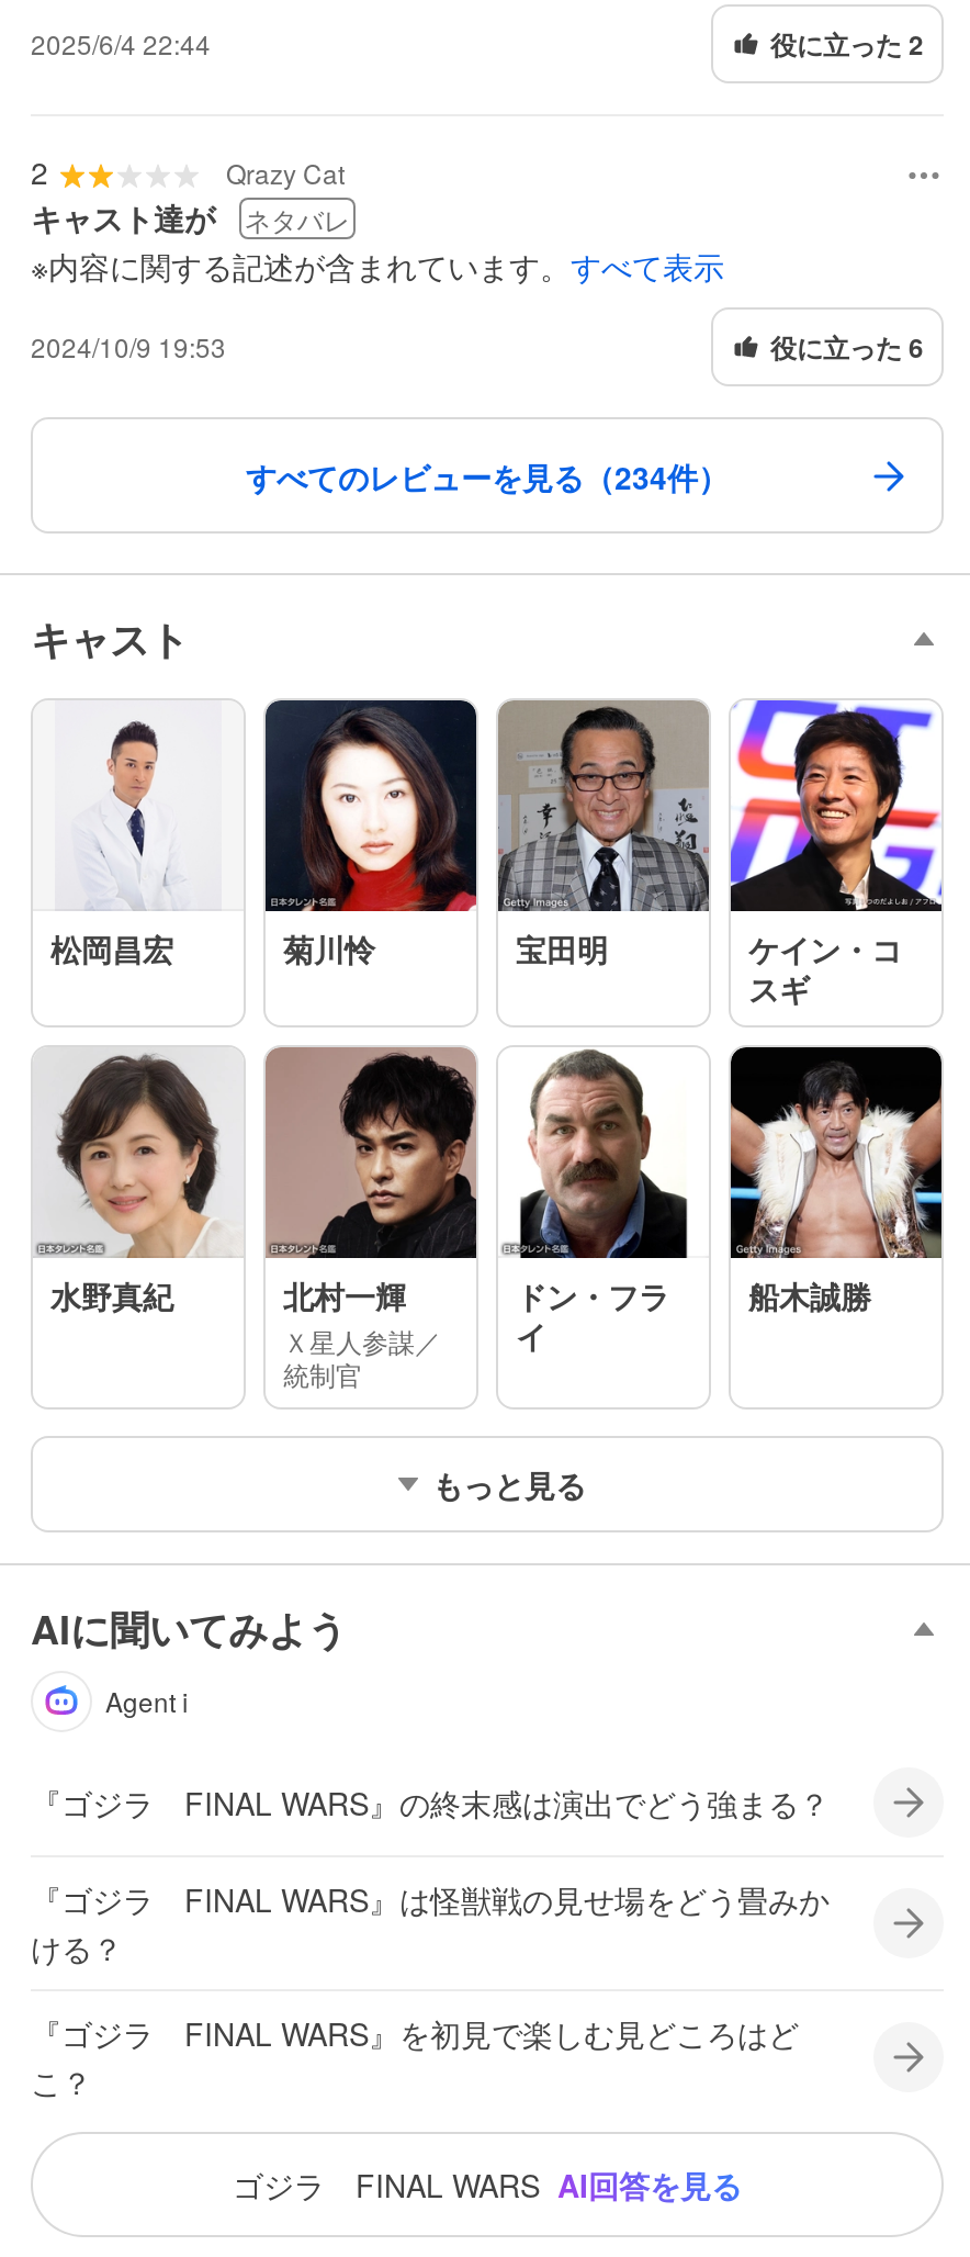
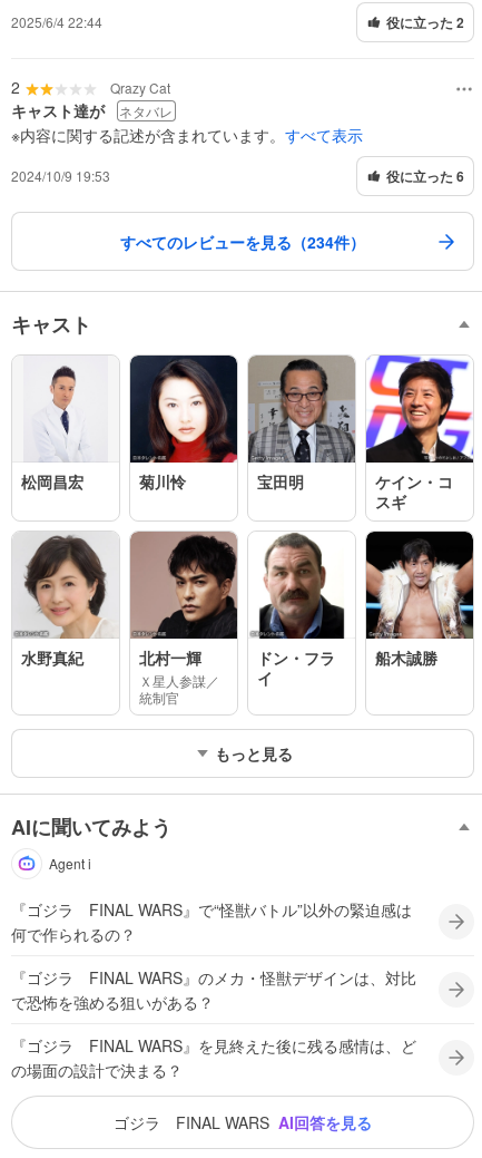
- 『ゴジラ FINAL WARS』の終末感は演出でどう強まる？
+ 『ゴジラ FINAL WARS』で“怪獣バトル”以外の緊迫感は
+ 何で作られるの？

- 『ゴジラ FINAL WARS』は怪獣戦の見せ場をどう畳みか
- ける？
+ 『ゴジラ FINAL WARS』のメカ・怪獣デザインは、対比
+ で恐怖を強める狙いがある？

- 『ゴジラ FINAL WARS』を初見で楽しむ見どころはど
- こ？
+ 『ゴジラ FINAL WARS』を見終えた後に残る感情は、ど
+ の場面の設計で決まる？
